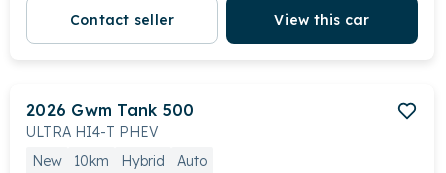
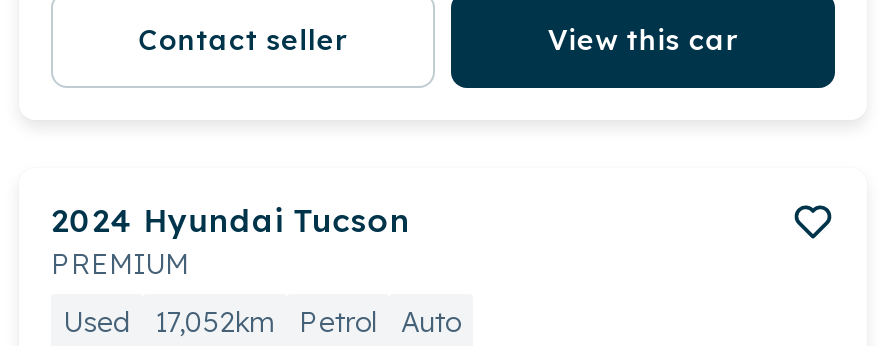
- 2026 Gwm Tank 500
- ULTRA HI4-T PHEV
+ 2024 Hyundai Tucson
+ PREMIUM

- New
- 10km
- Hybrid
+ Used
+ 17,052km
+ Petrol
